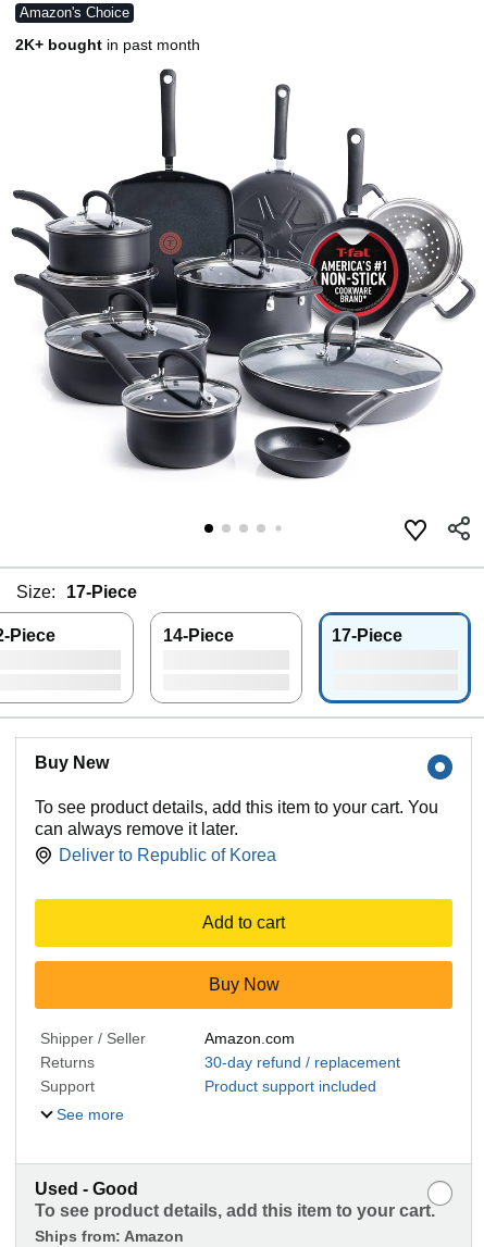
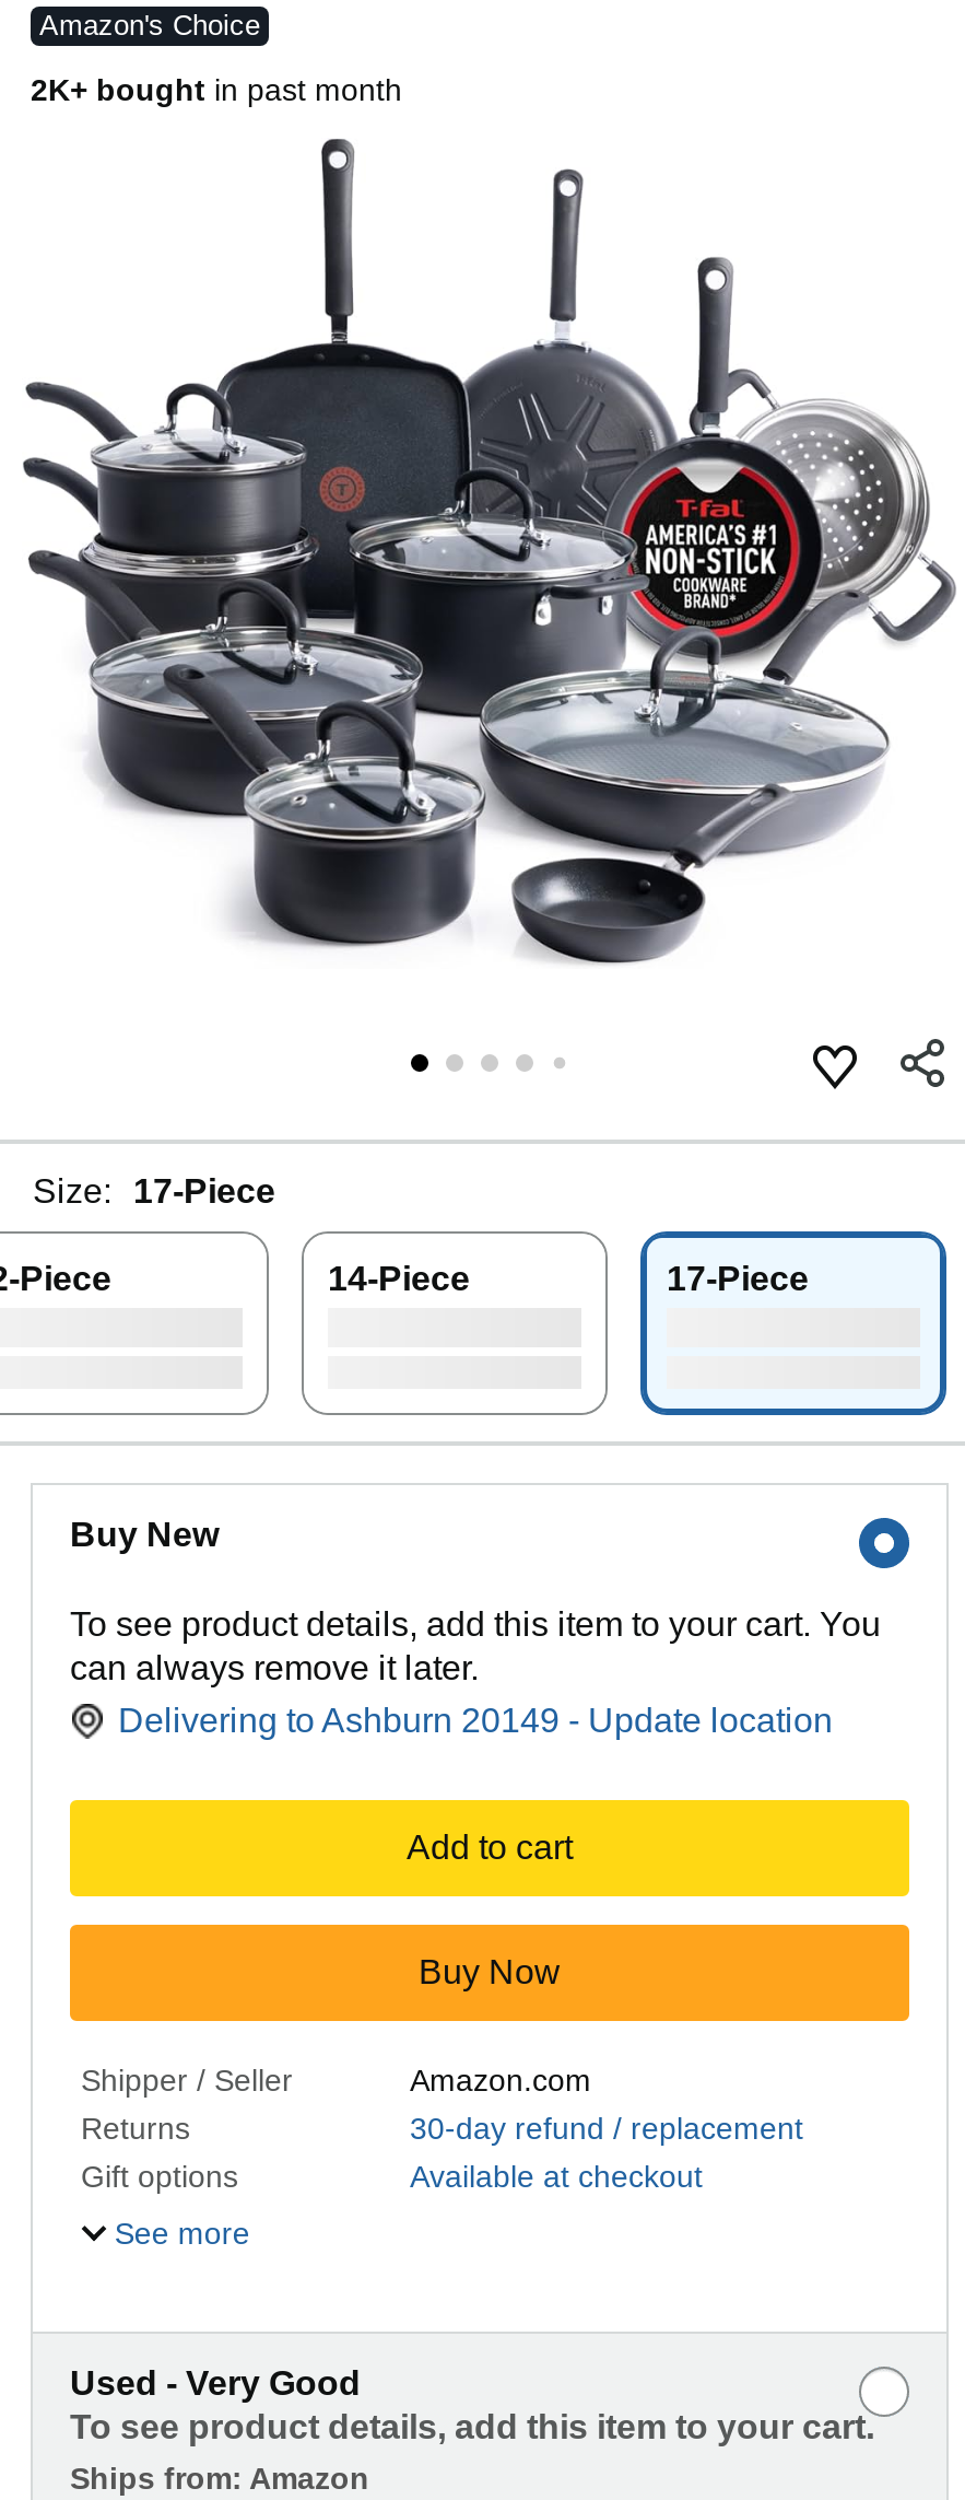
- Deliver to Republic of Korea
+ Delivering to Ashburn 20149 - Update location

- Support
- Product support included
+ Gift options
+ Available at checkout

- Used - Good
+ Used - Very Good
